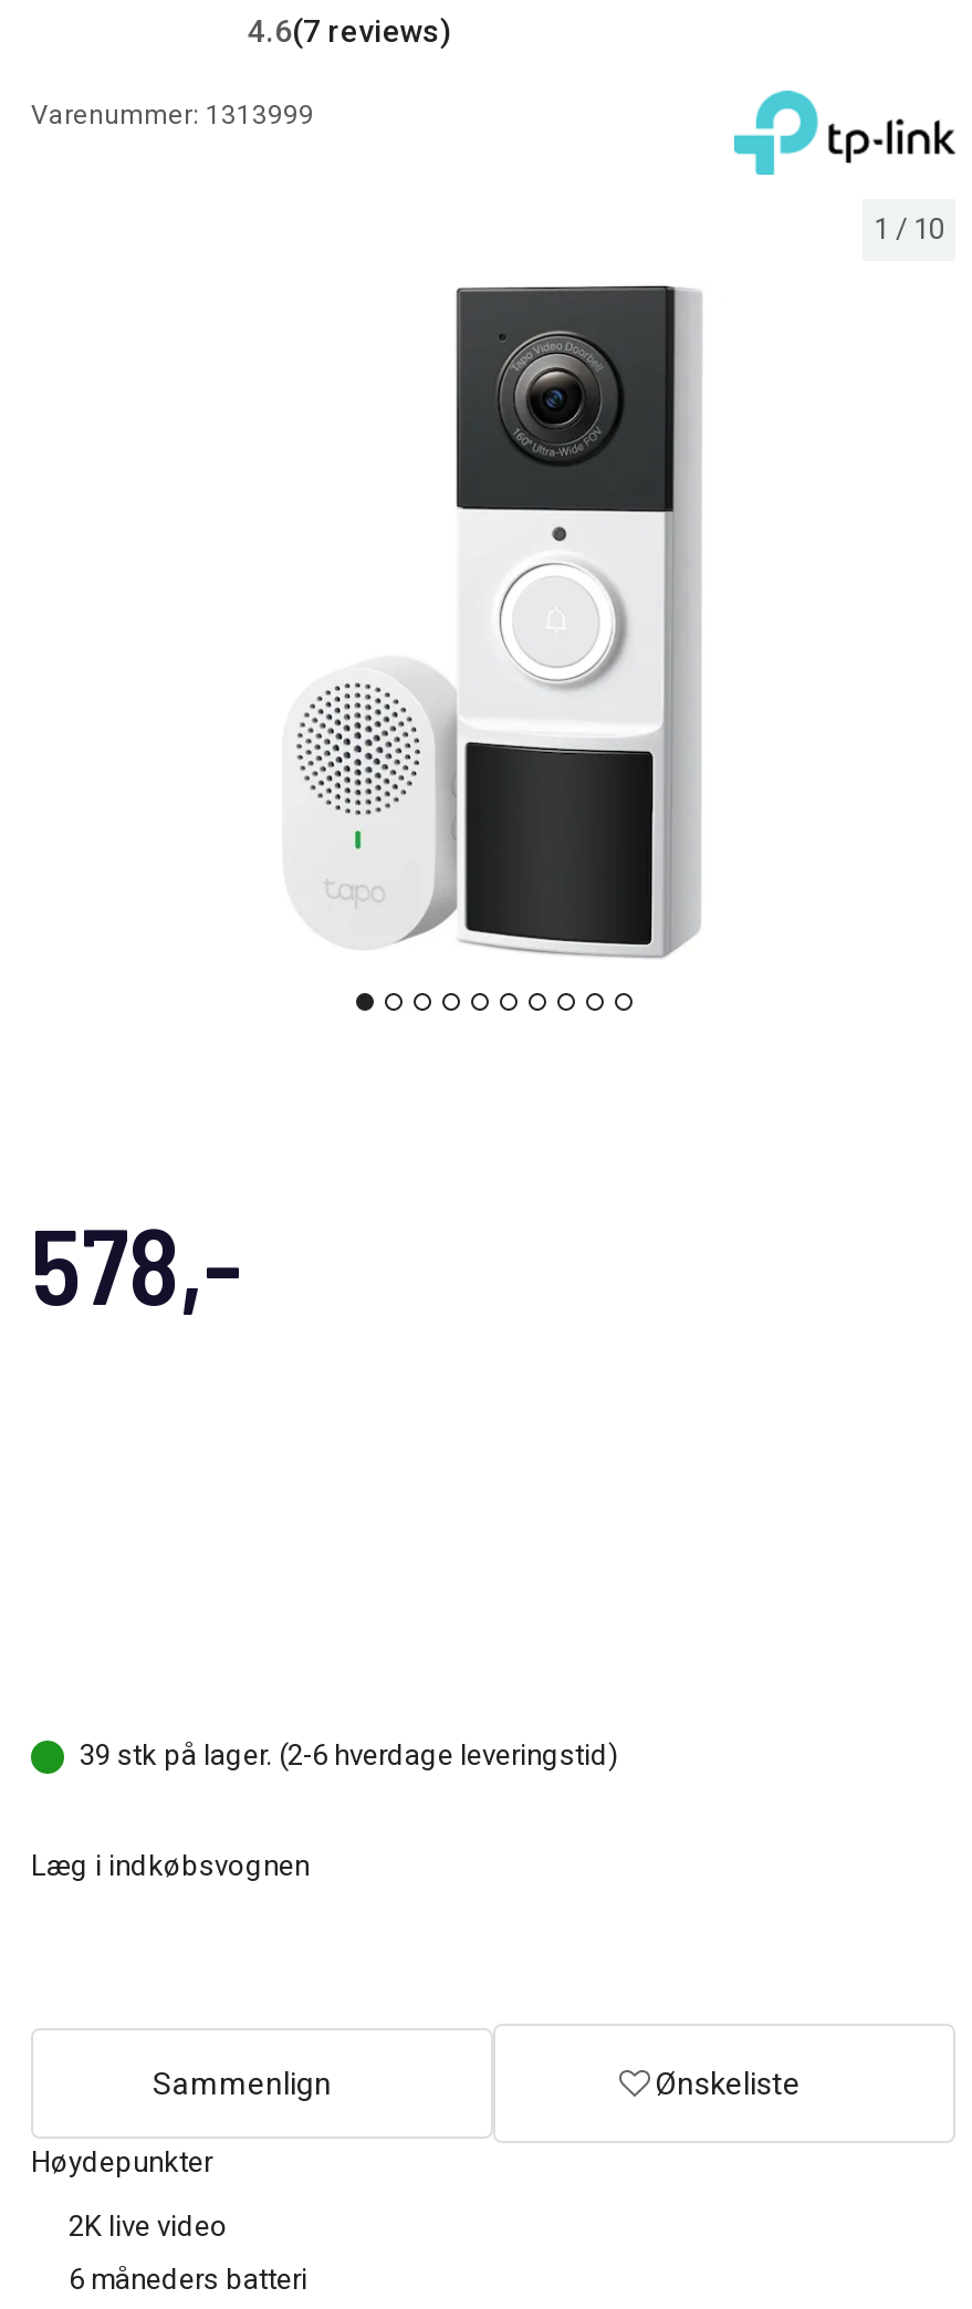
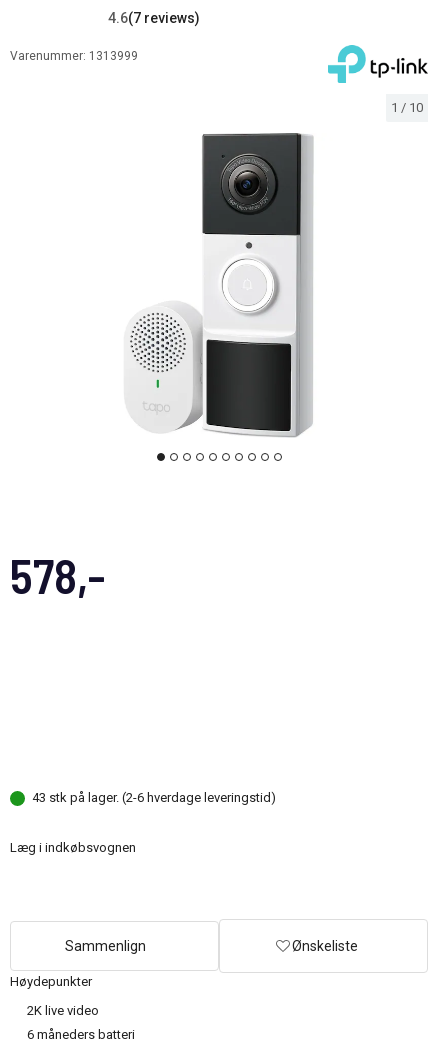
- 39 stk på lager. (2-6 hverdage leveringstid)
+ 43 stk på lager. (2-6 hverdage leveringstid)
